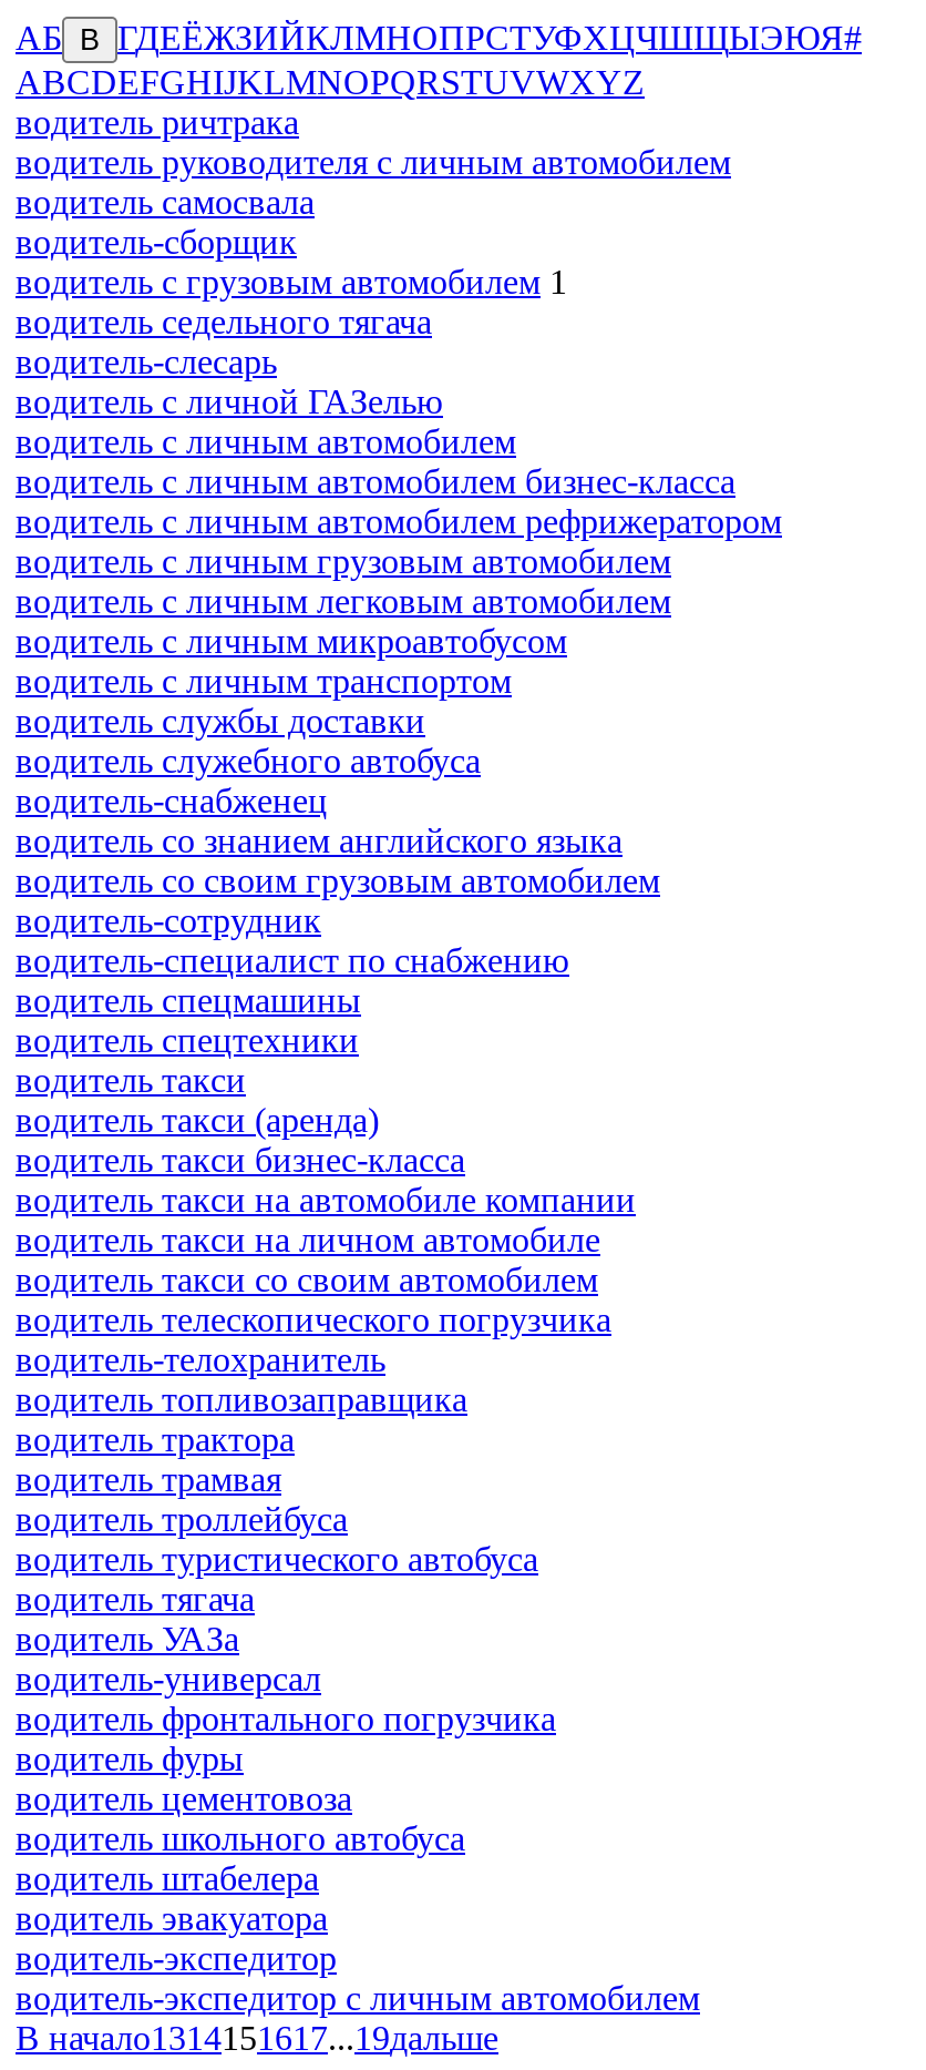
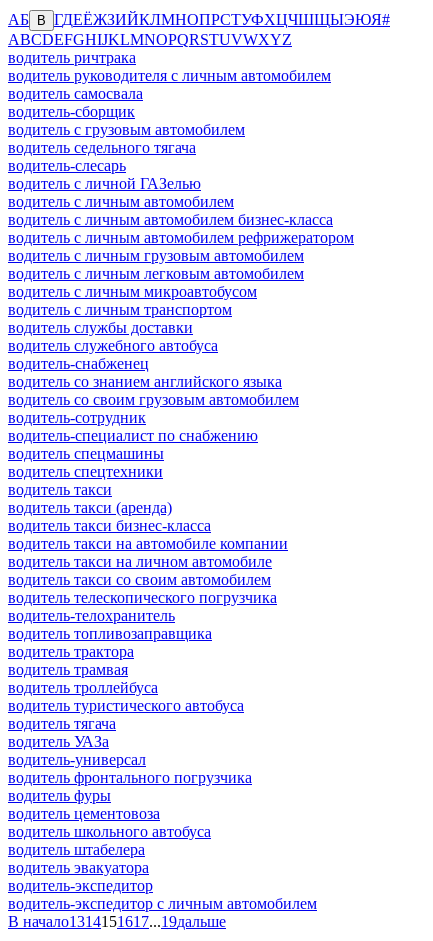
- водитель с грузовым автомобилем 1
+ водитель с грузовым автомобилем
